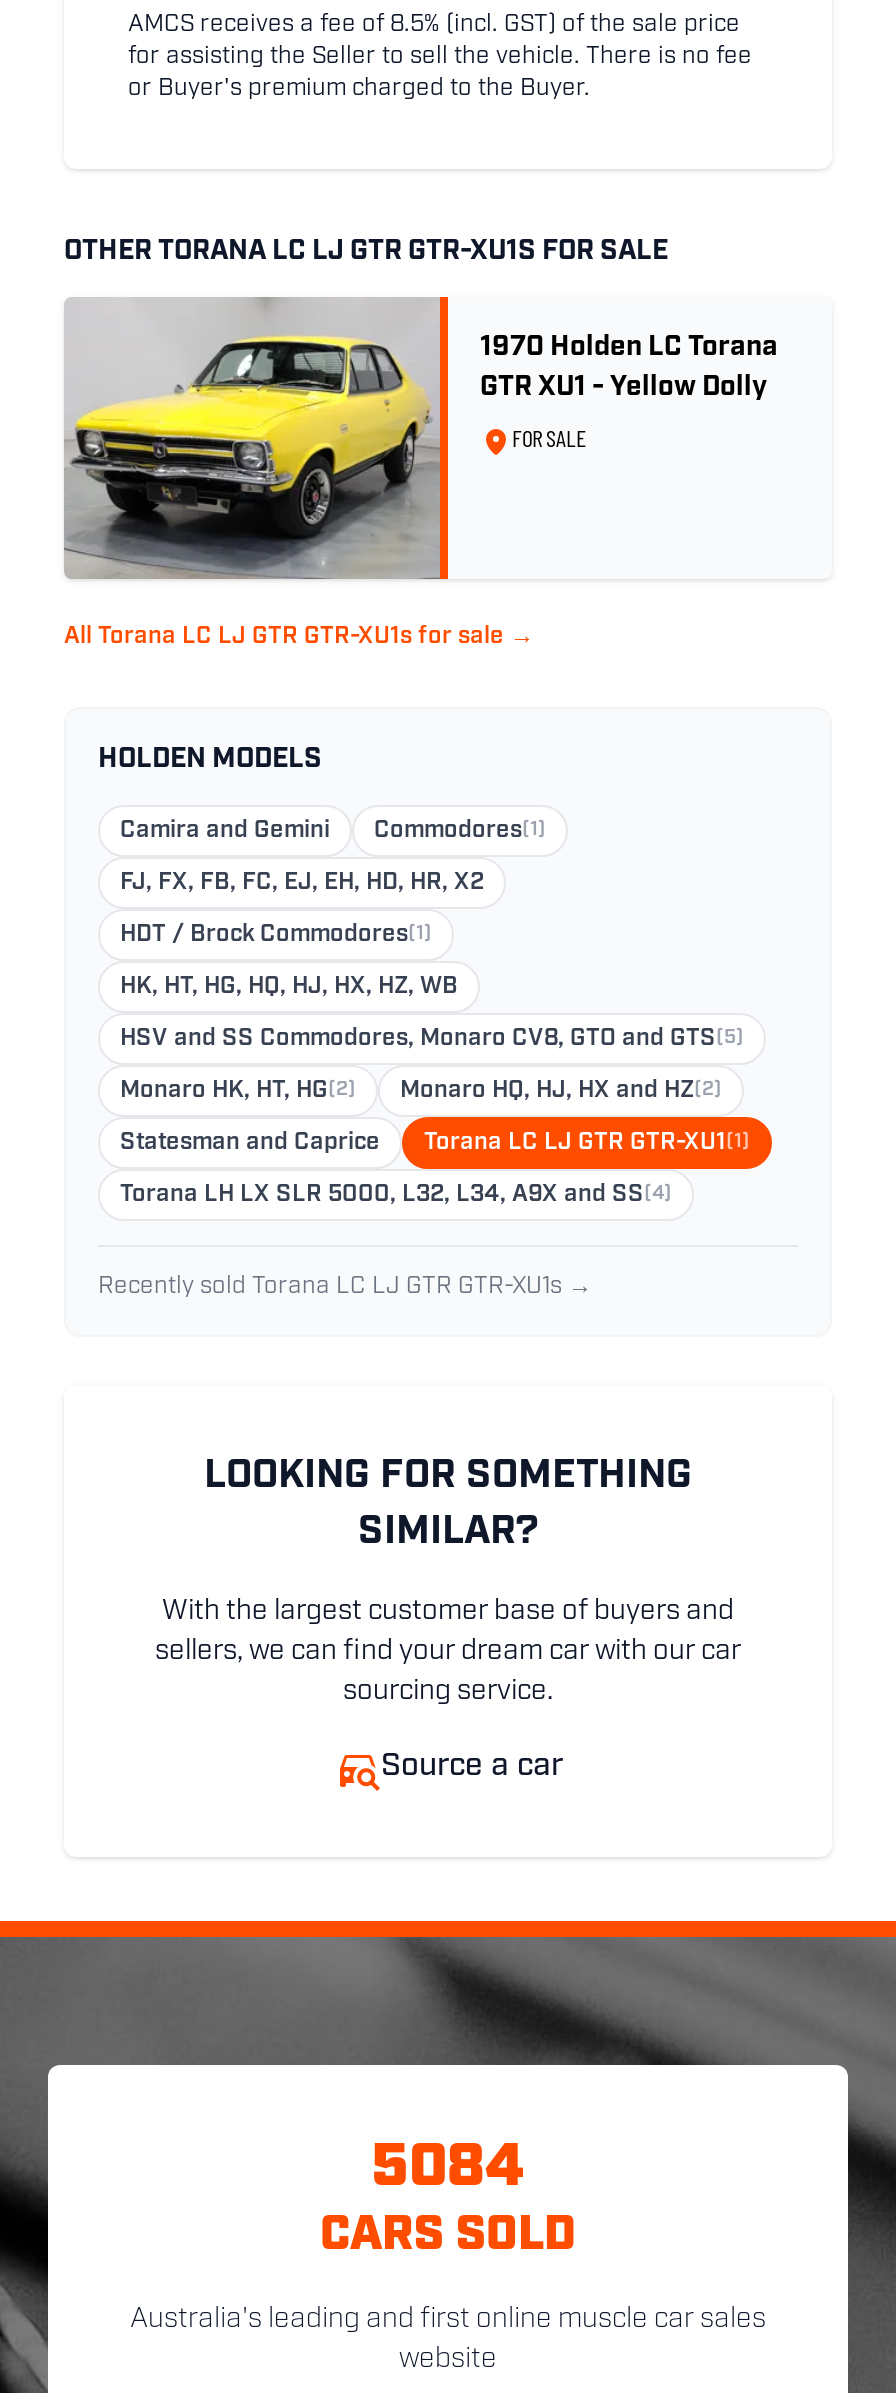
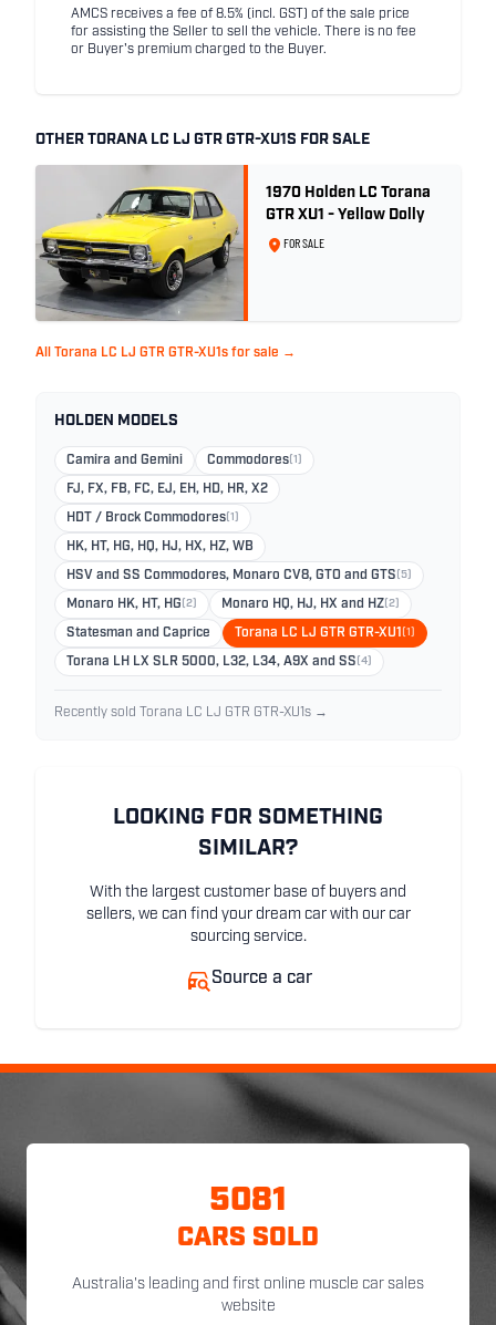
- 5084
+ 5081
